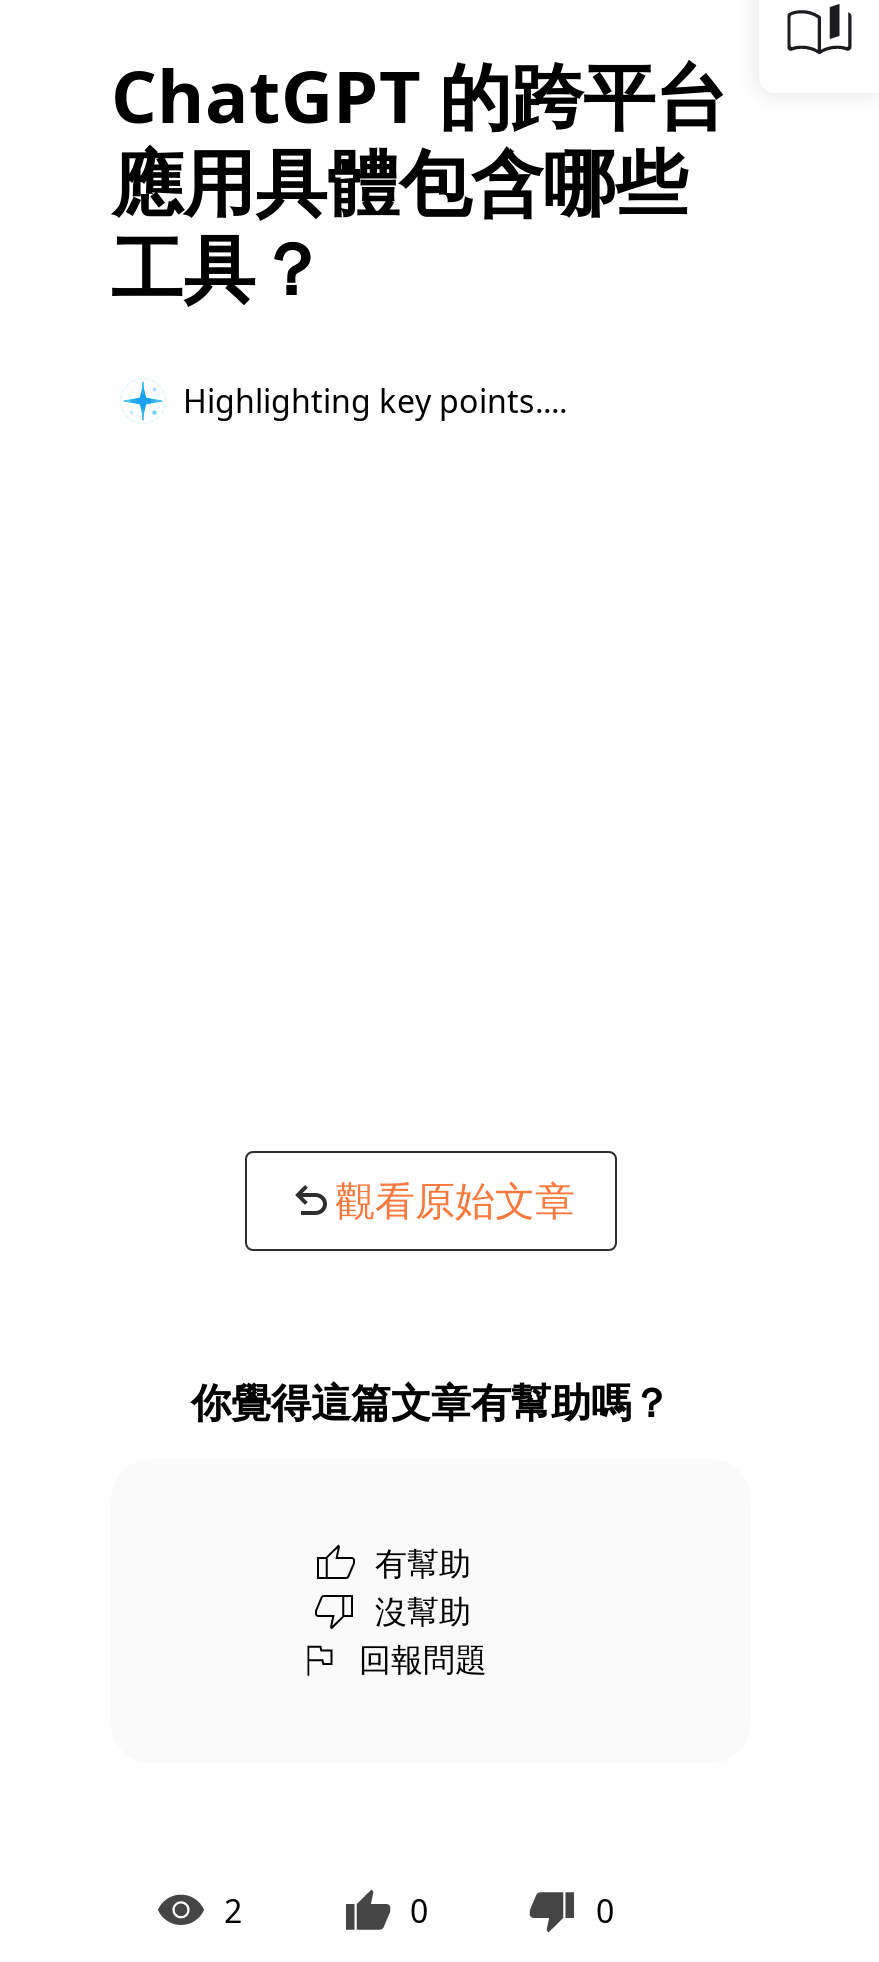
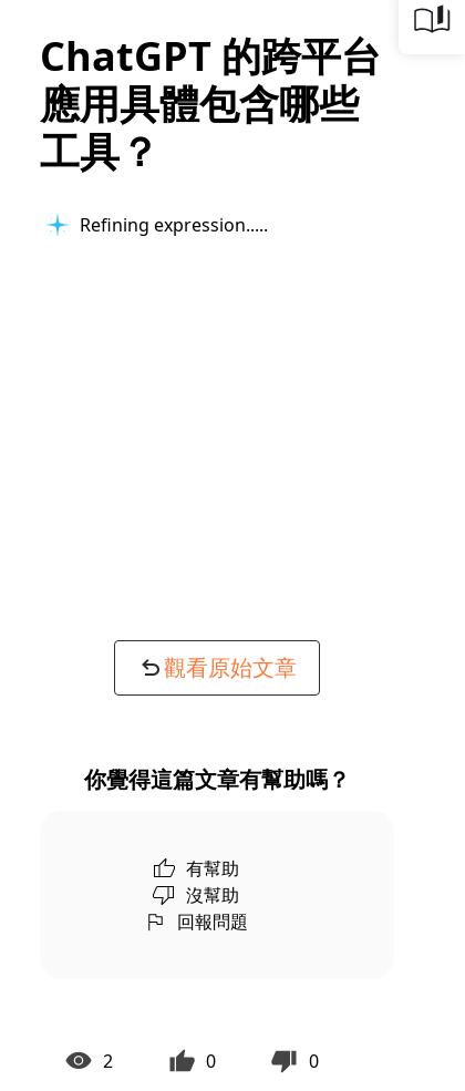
- Highlighting key points...
+ Refining expression...
